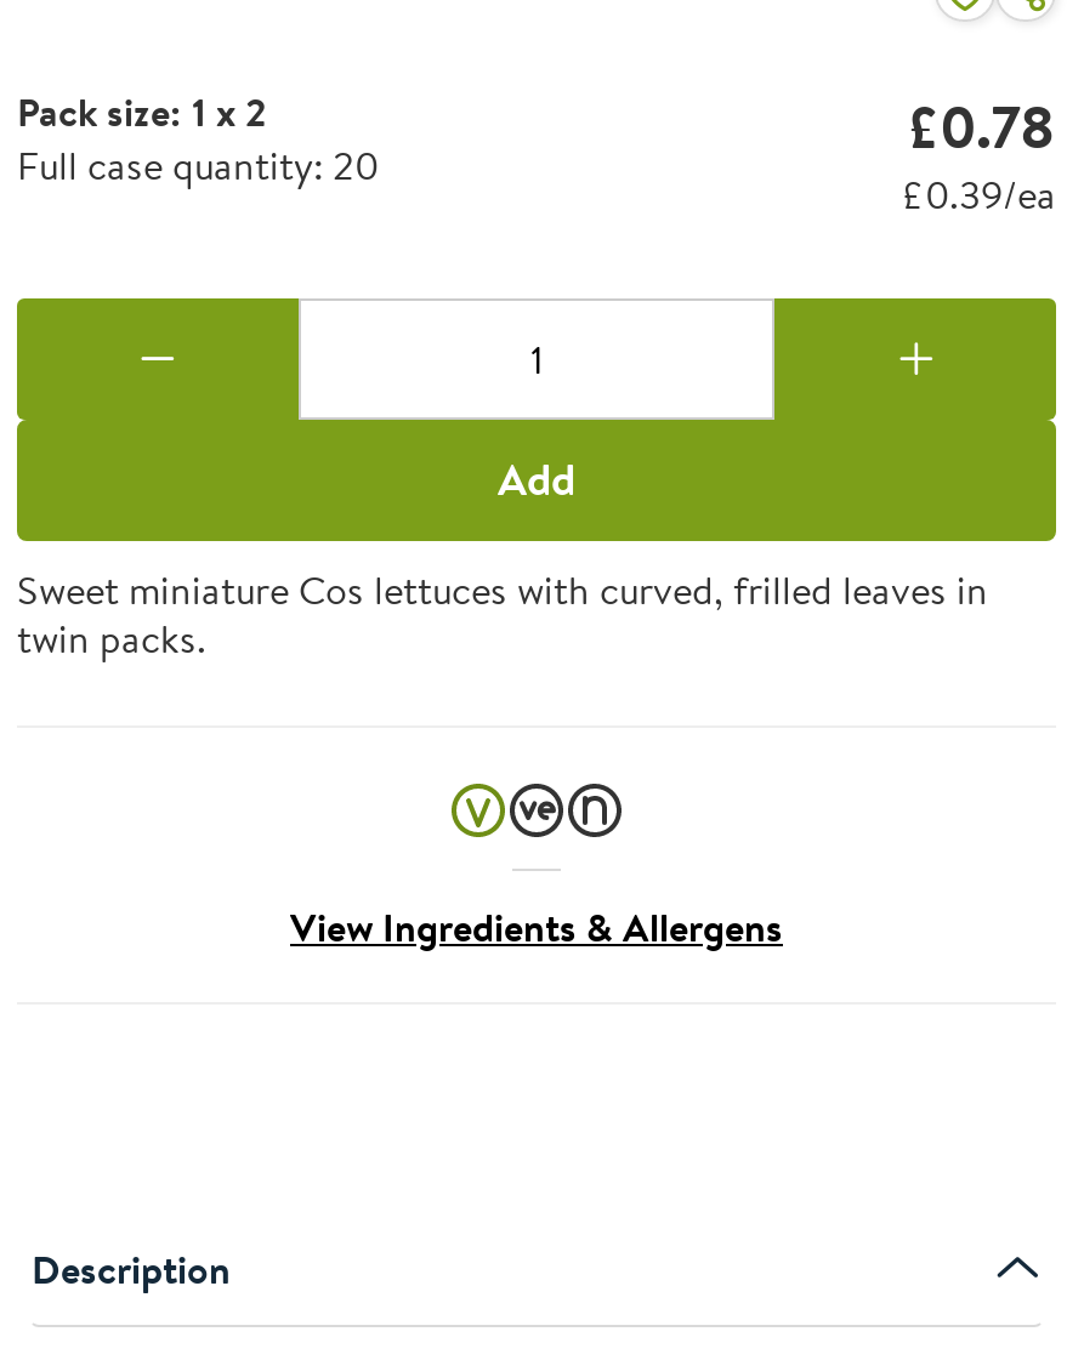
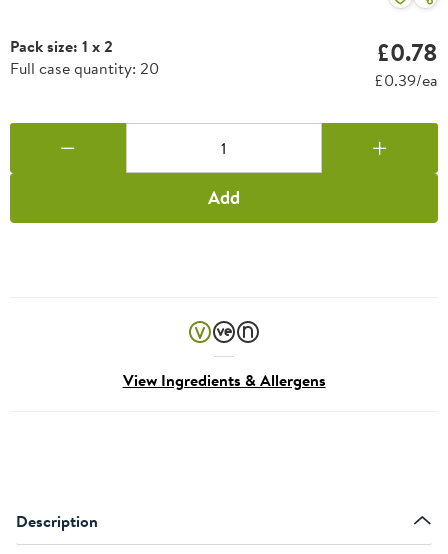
- Sweet miniature Cos lettuces with curved, frilled leaves in
- twin packs.
